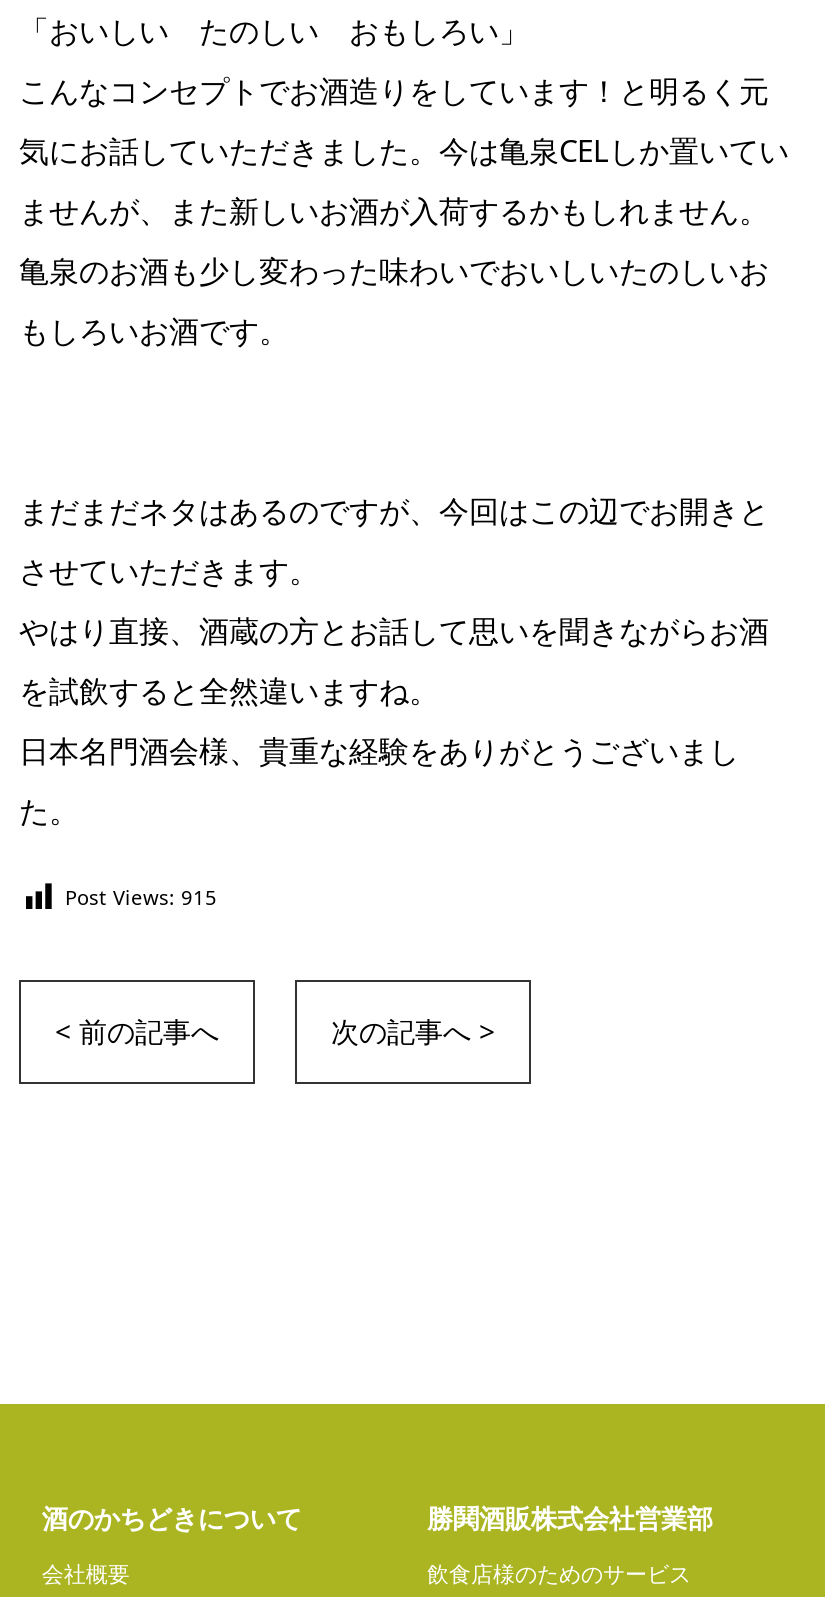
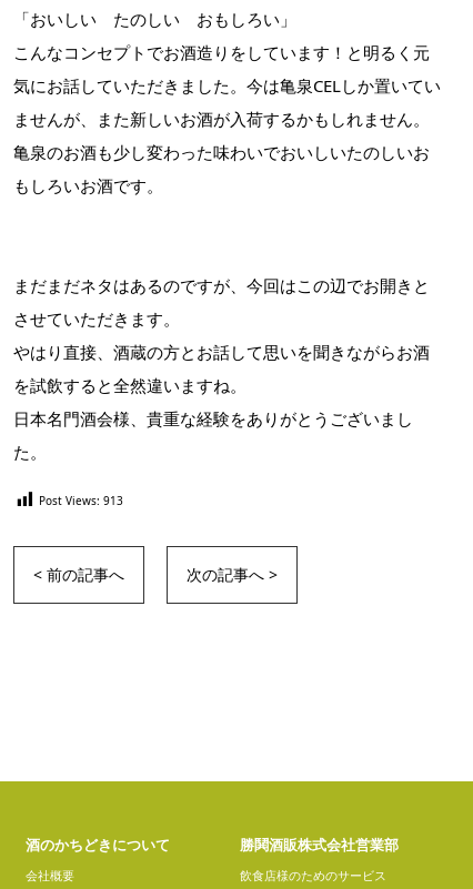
- Post Views: 915
+ Post Views: 913
